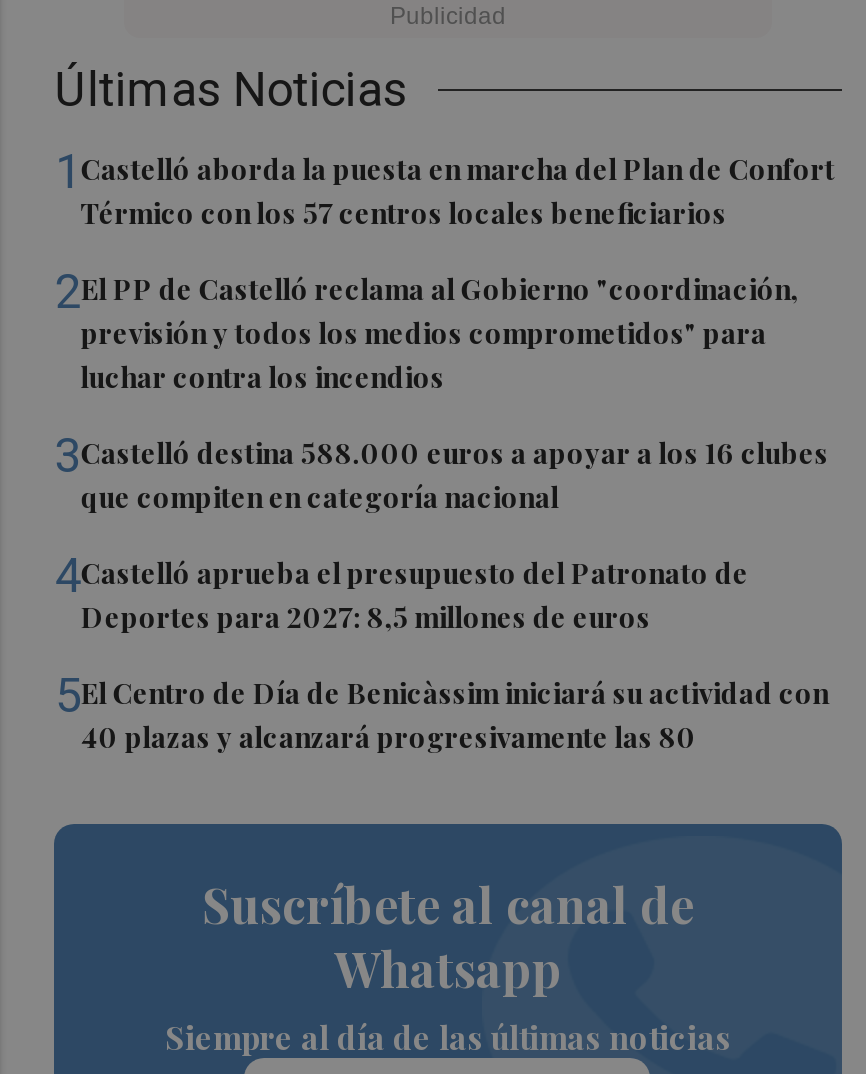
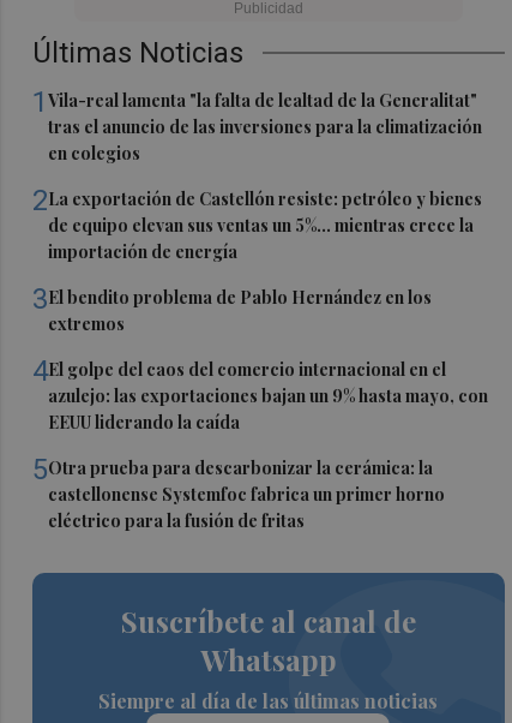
- 1 Castelló aborda la puesta en marcha del Plan de Confort
- Térmico con los 57 centros locales beneficiarios
+ 1 Vila-real lamenta "la falta de lealtad de la Generalitat"
+ tras el anuncio de las inversiones para la climatización
+ en colegios

- 2El PP de Castelló reclama al Gobierno "coordinación,
- previsión y todos los medios comprometidos" para
- luchar contra los incendios
+ 2La exportación de Castellón resiste: petróleo y bienes
+ de equipo elevan sus ventas un 5%... mientras crece la
+ importación de energía

- 3Castelló destina 588.000 euros a apoyar a los 16 clubes
- que compiten en categoría nacional
+ 3El bendito problema de Pablo Hernández en los
+ extremos

- 4Castelló aprueba el presupuesto del Patronato de
- Deportes para 2027: 8,5 millones de euros
+ 4El golpe del caos del comercio internacional en el
+ azulejo: las exportaciones bajan un 9% hasta mayo, con
+ EEUU liderando la caída

- 5El Centro de Día de Benicàssim iniciará su actividad con
- 40 plazas y alcanzará progresivamente las 80
+ 5Otra prueba para descarbonizar la cerámica: la
+ castellonense Systemfoc fabrica un primer horno
+ eléctrico para la fusión de fritas
